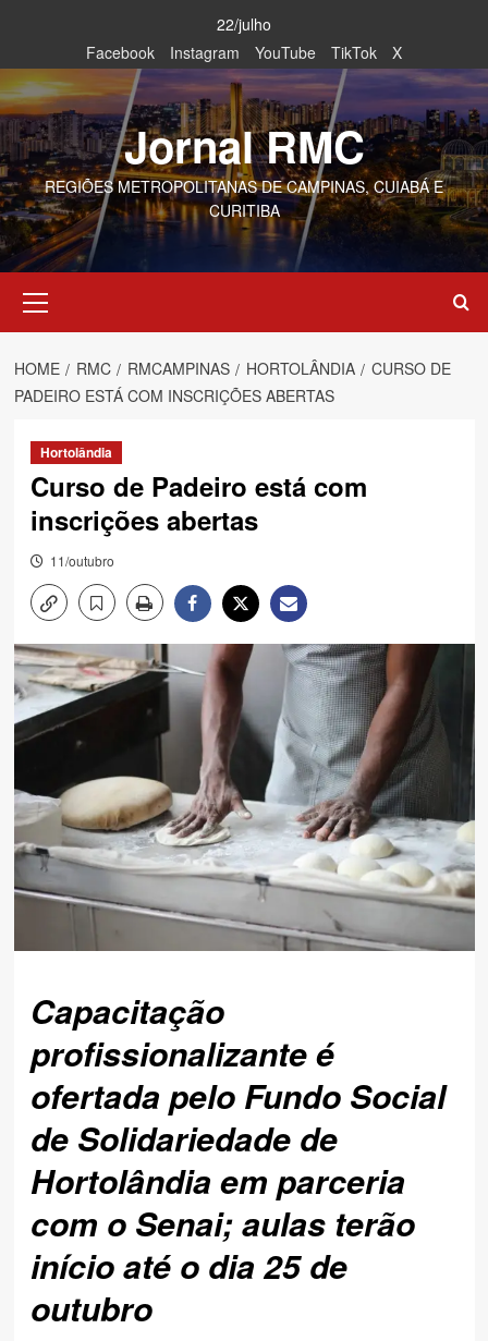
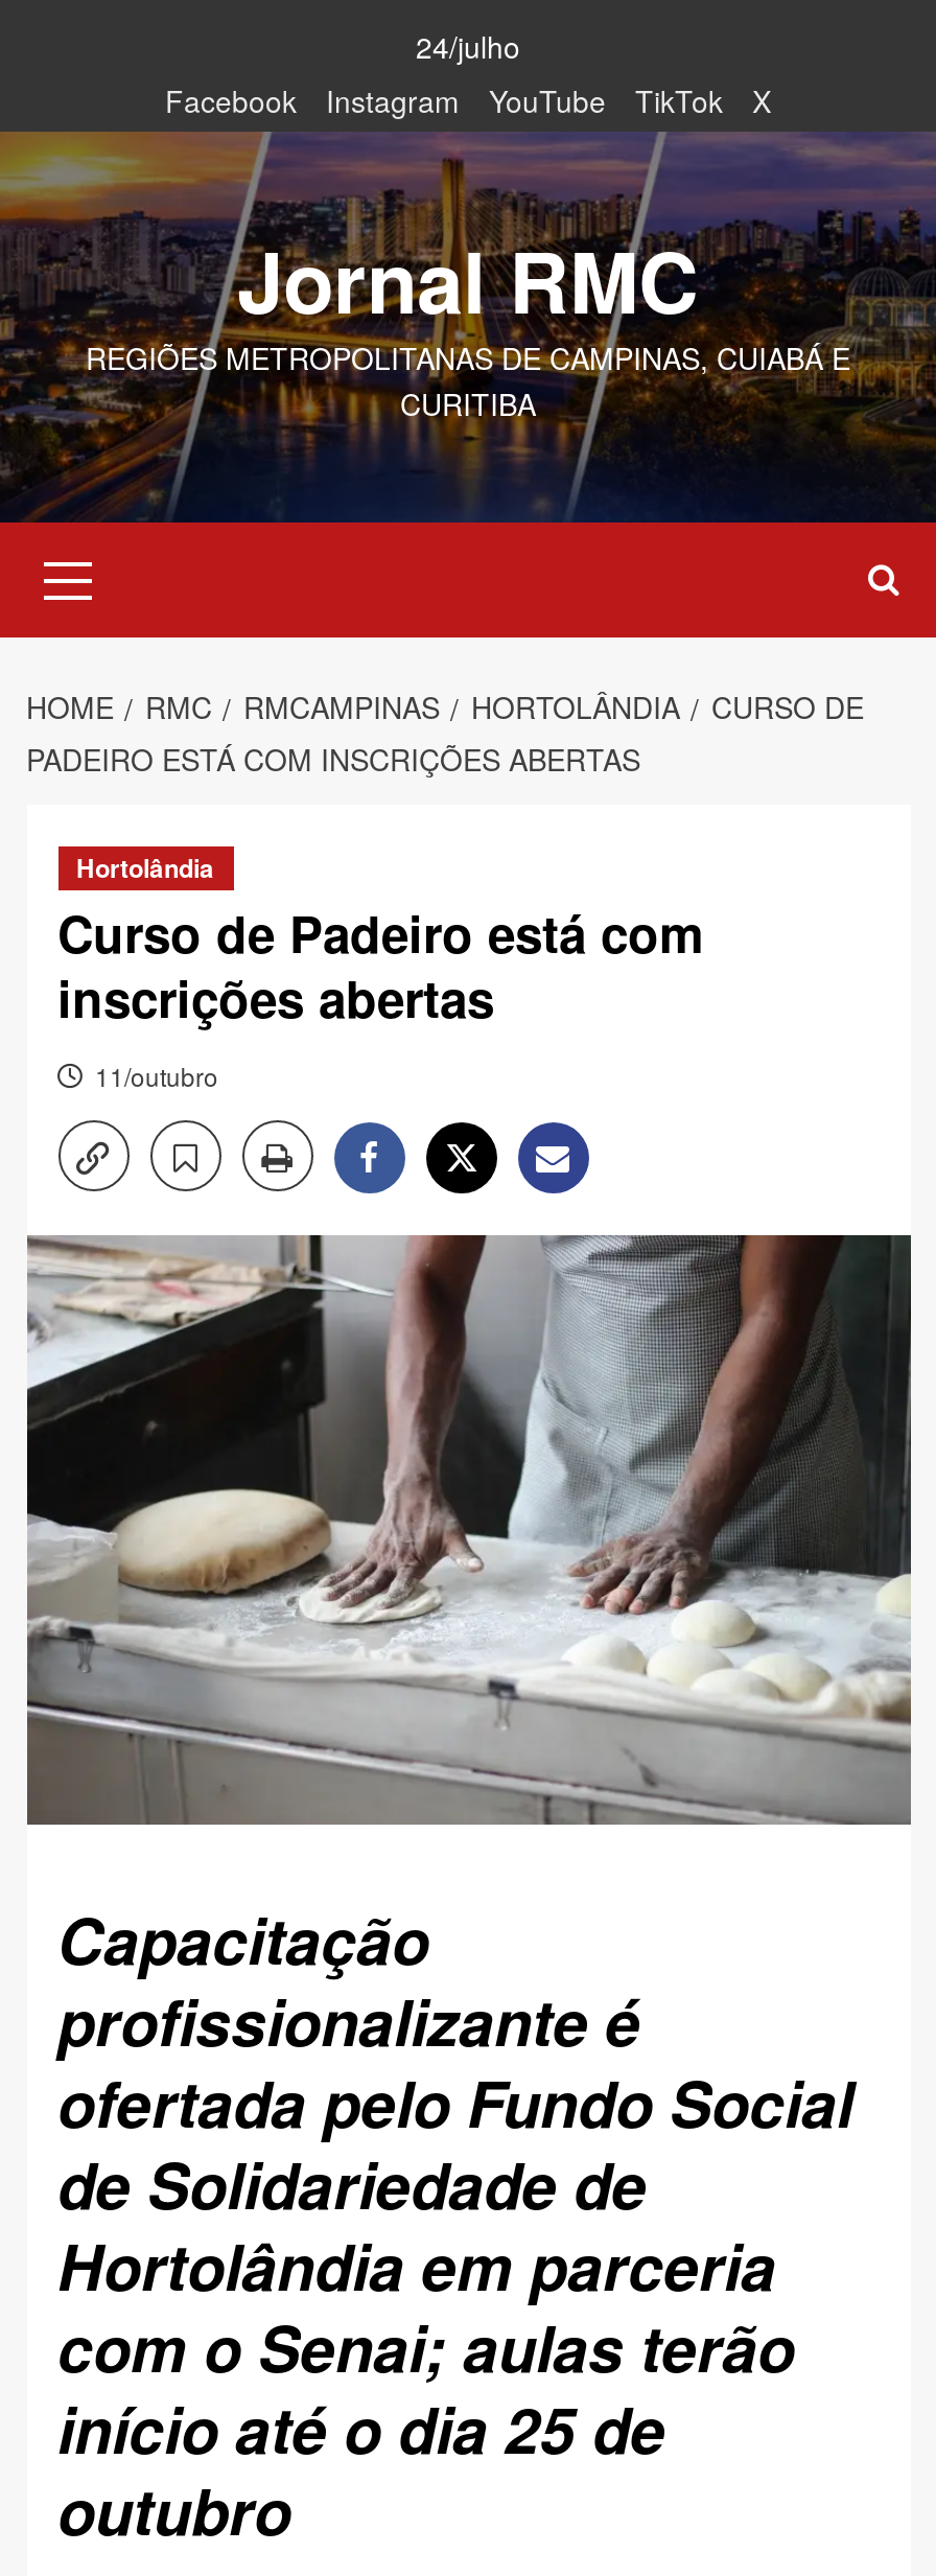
- 22/julho
+ 24/julho
